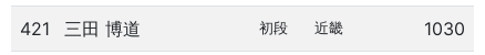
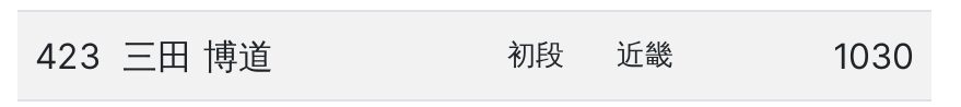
- 421
- 三田 博道
+ 423 三田 博道
